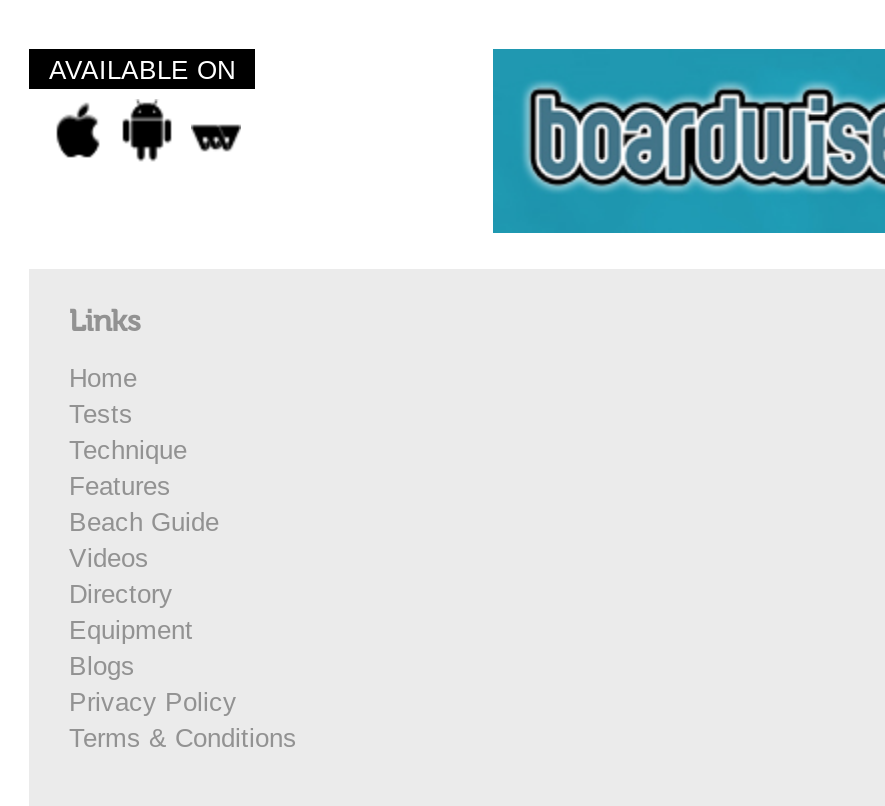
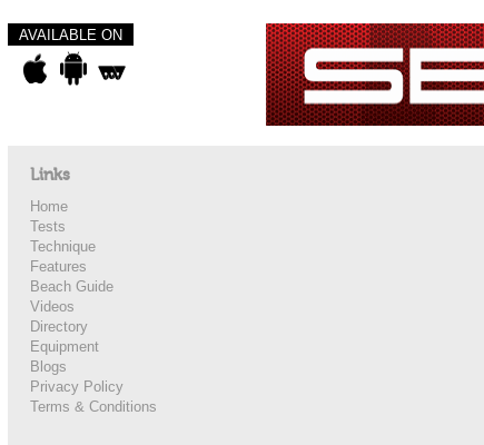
- [image]
+ [image]
